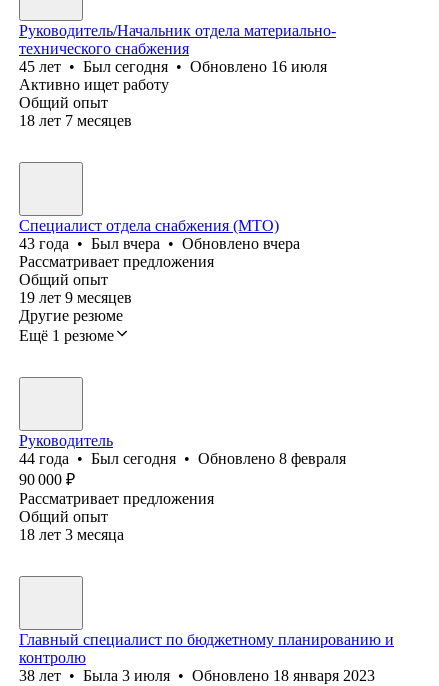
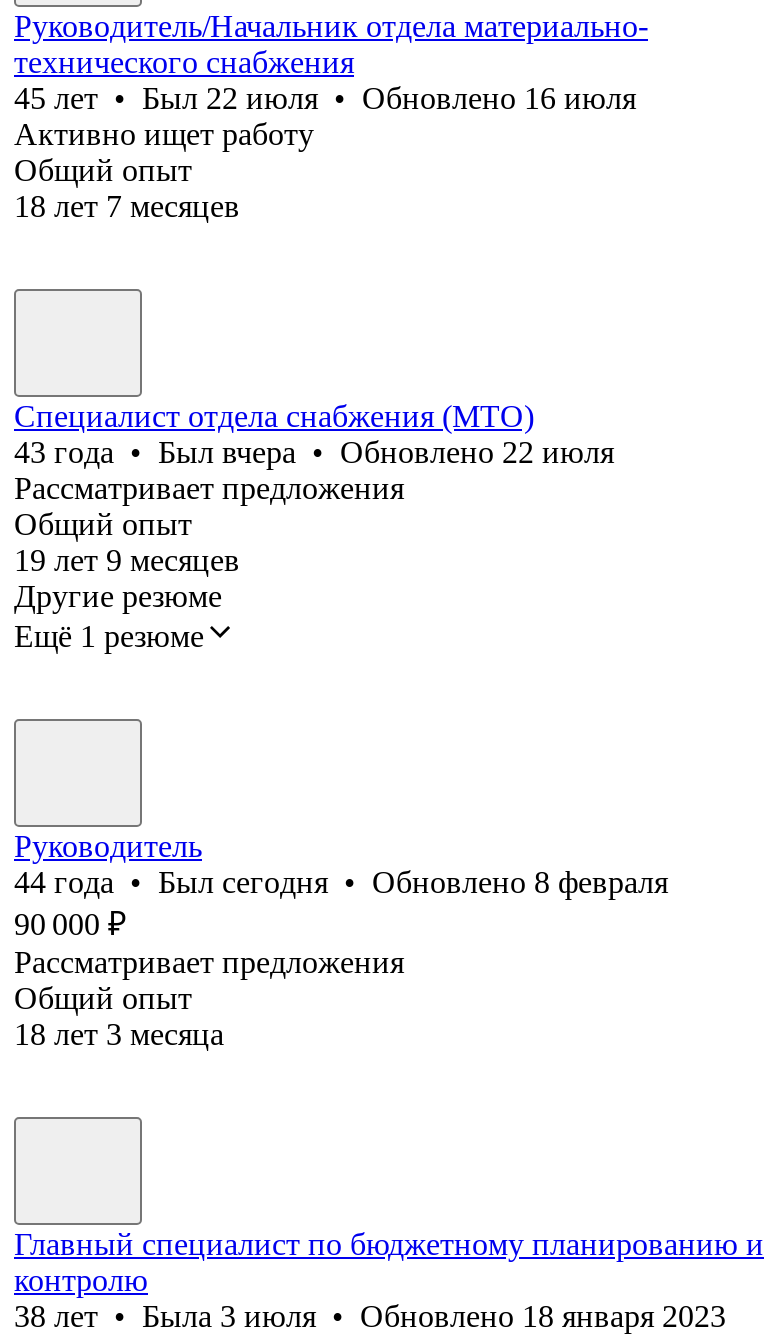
- 45 лет • Был сегодня • Обновлено 16 июля
+ 45 лет • Был 22 июля • Обновлено 16 июля

- 43 года • Был вчера • Обновлено вчера
+ 43 года • Был вчера • Обновлено 22 июля
